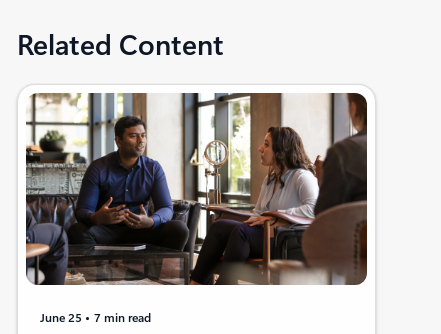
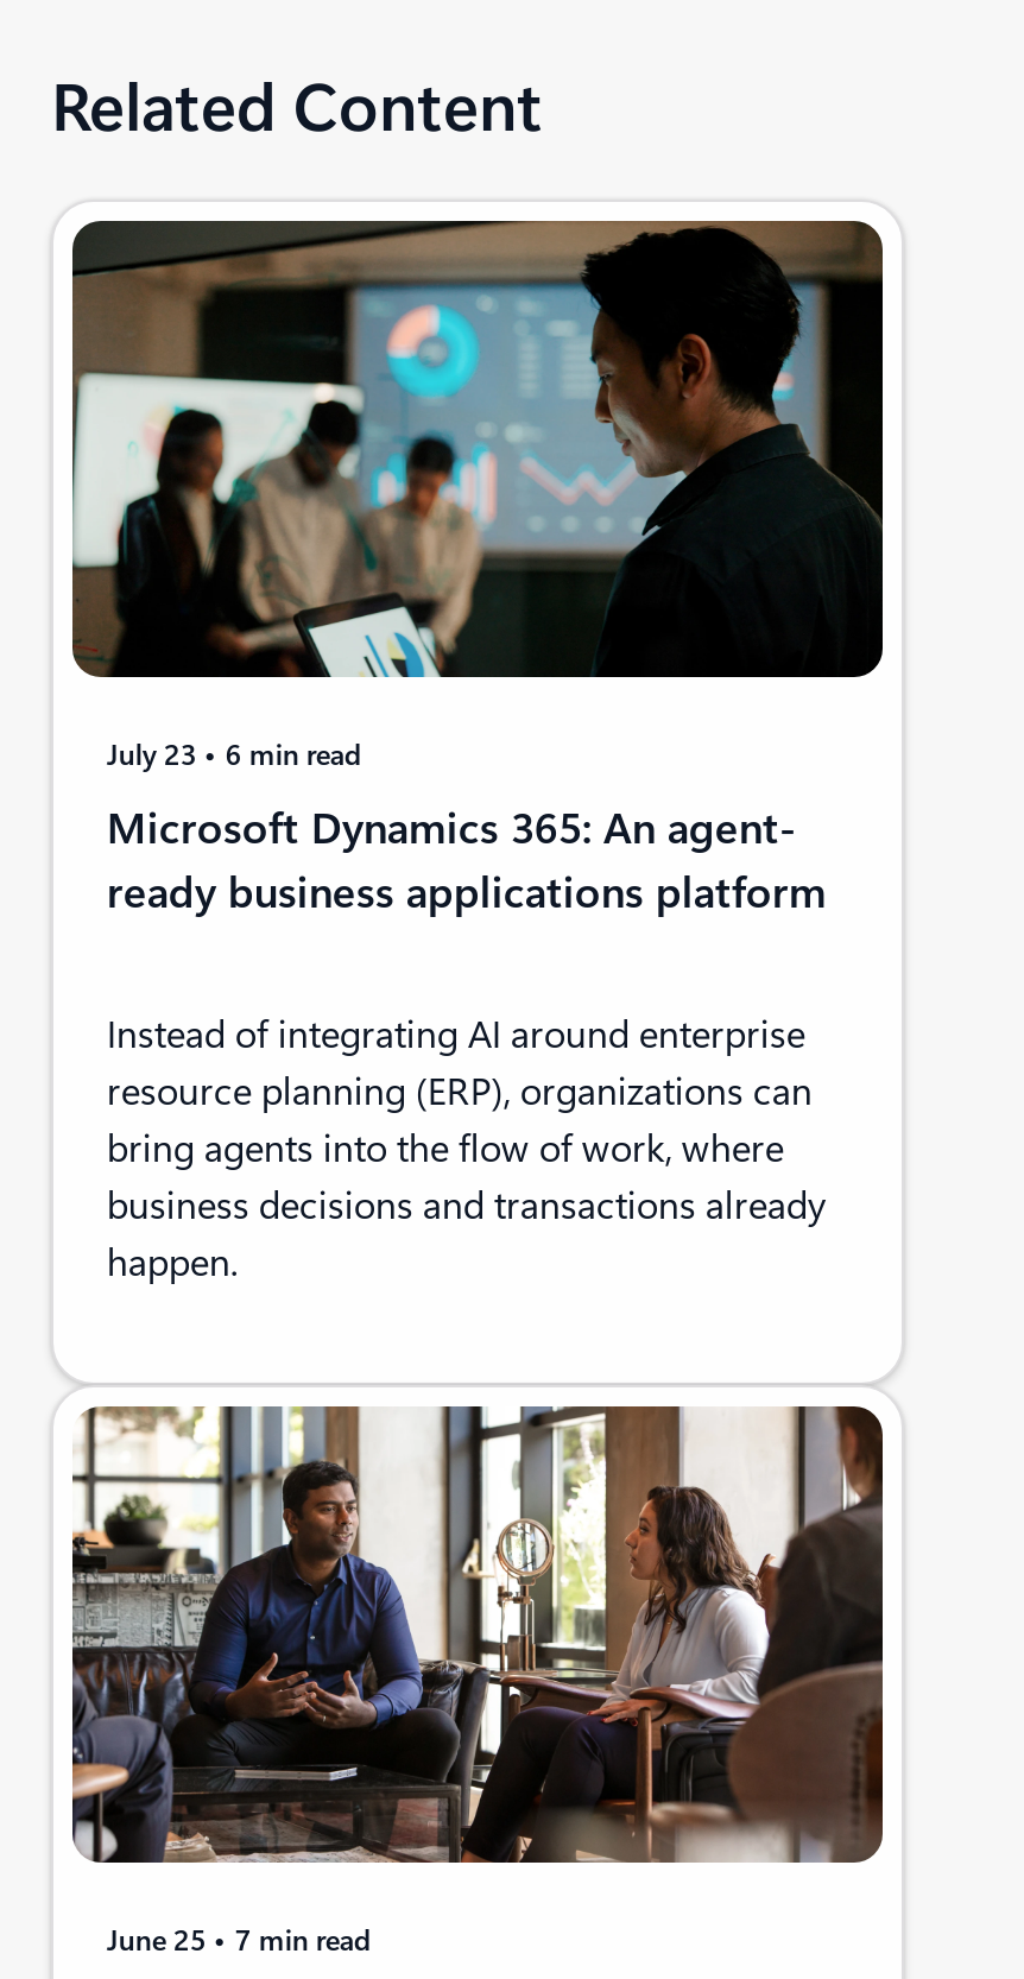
+ [image]
+ July 23
+ 6 min read
+ Microsoft Dynamics 365: An agent-
+ ready business applications platform
+ Instead of integrating AI around enterprise
+ resource planning (ERP), organizations can
+ bring agents into the flow of work, where
+ business decisions and transactions already
+ happen.
